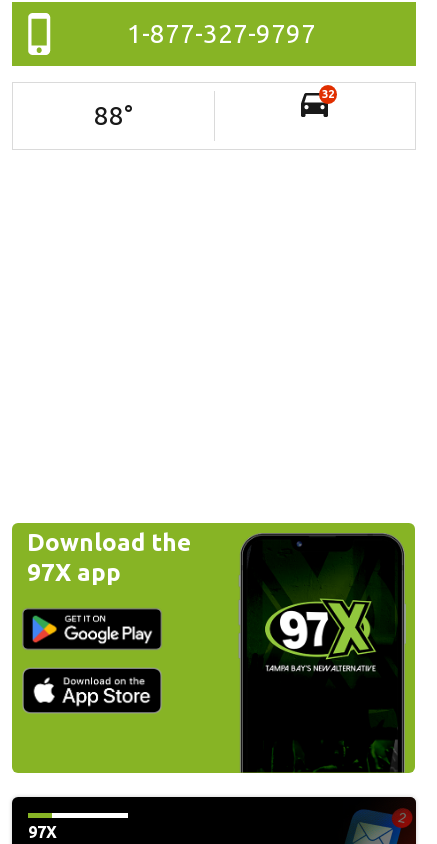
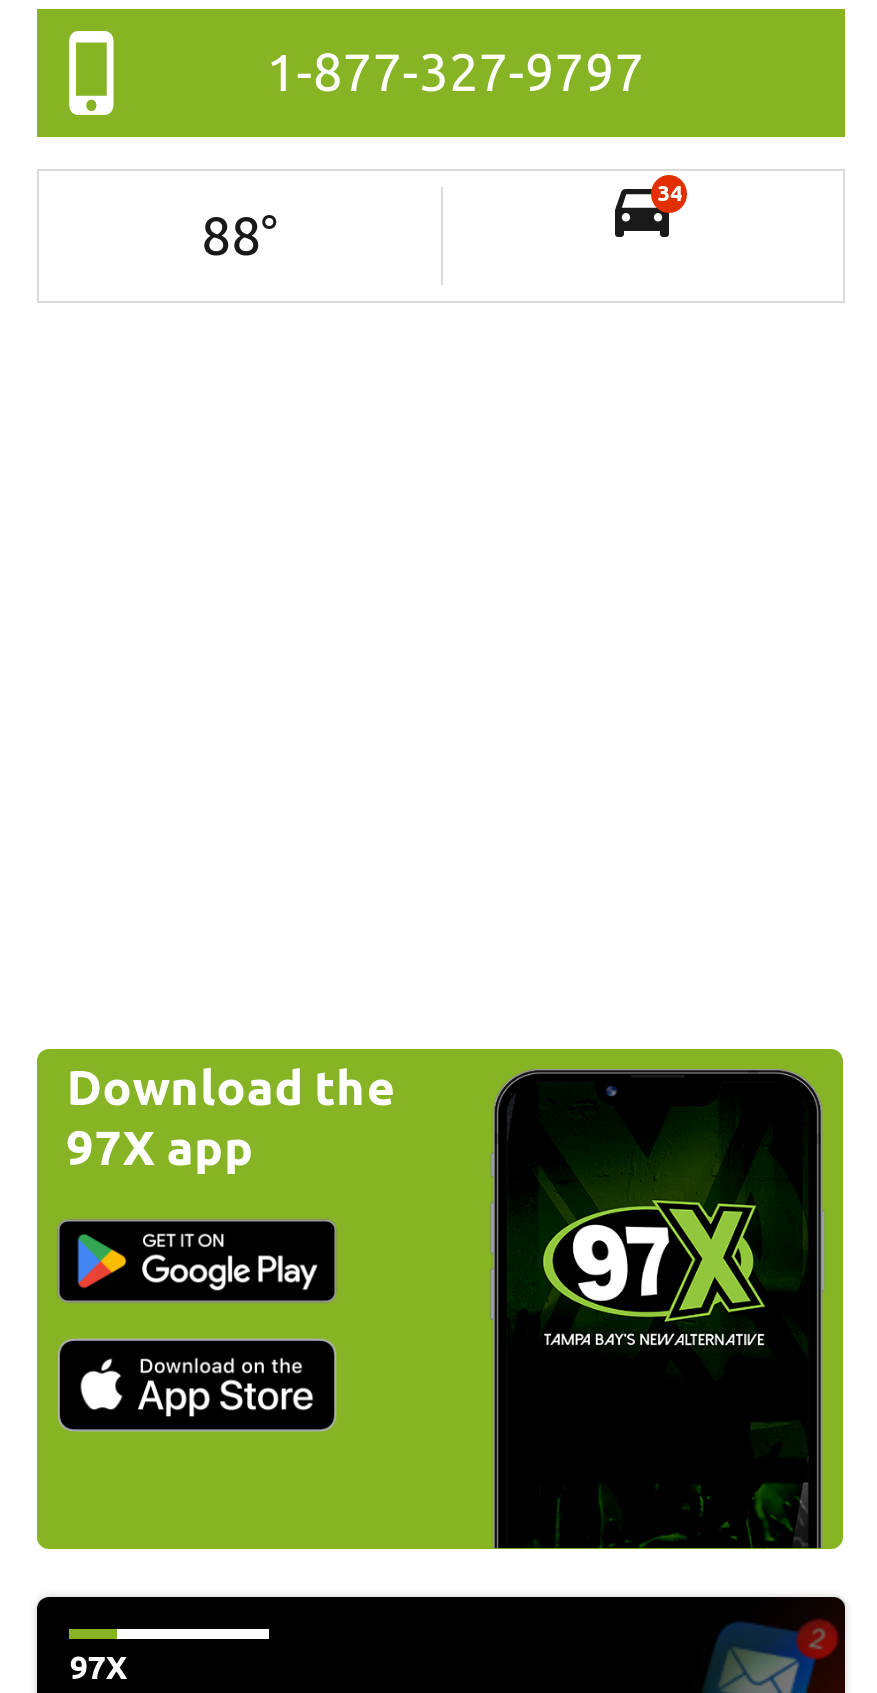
- 32
+ 34
